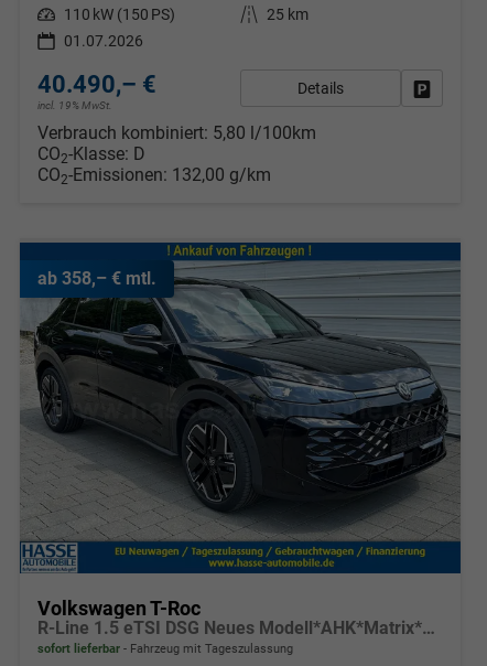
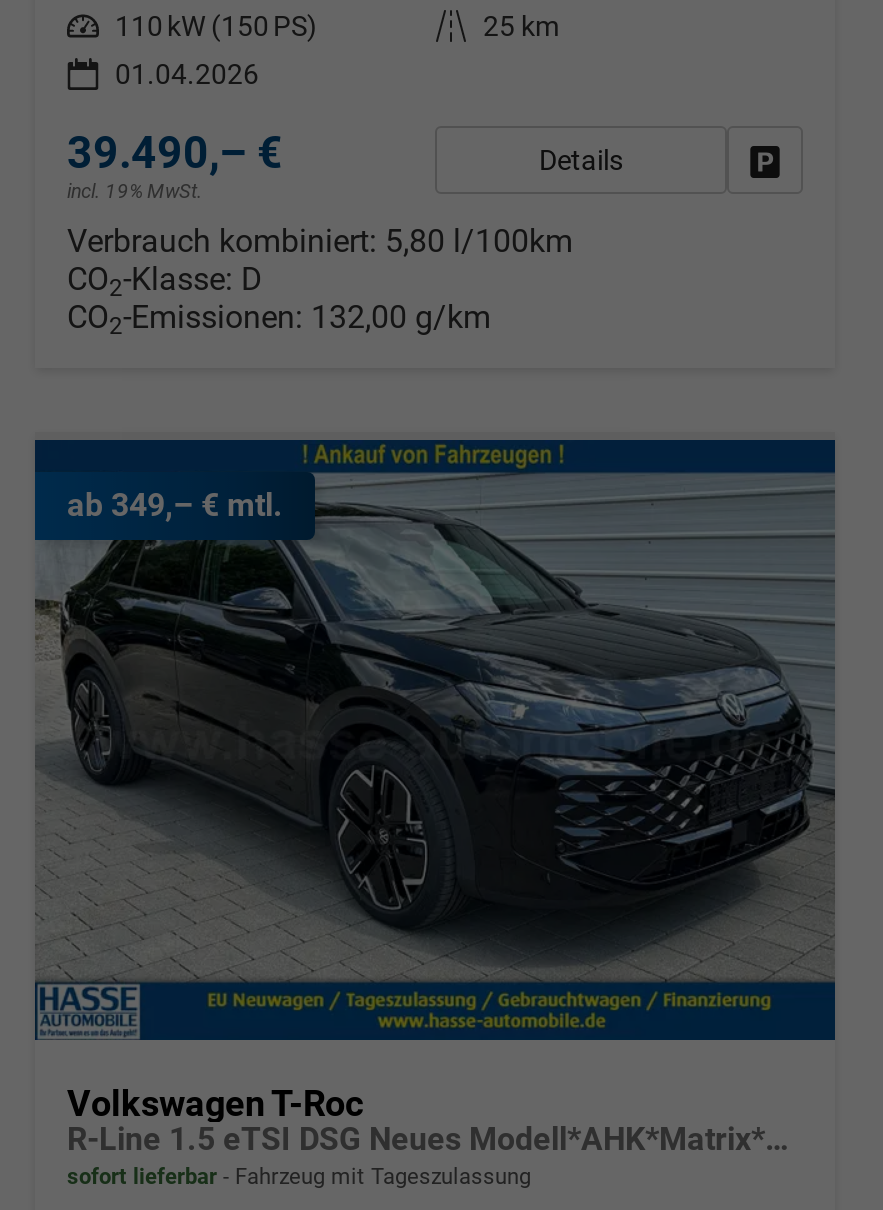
- 01.07.2026
+ 01.04.2026

- 40.490,– €
+ 39.490,– €

- ab 358,– € mtl.
+ ab 349,– € mtl.
